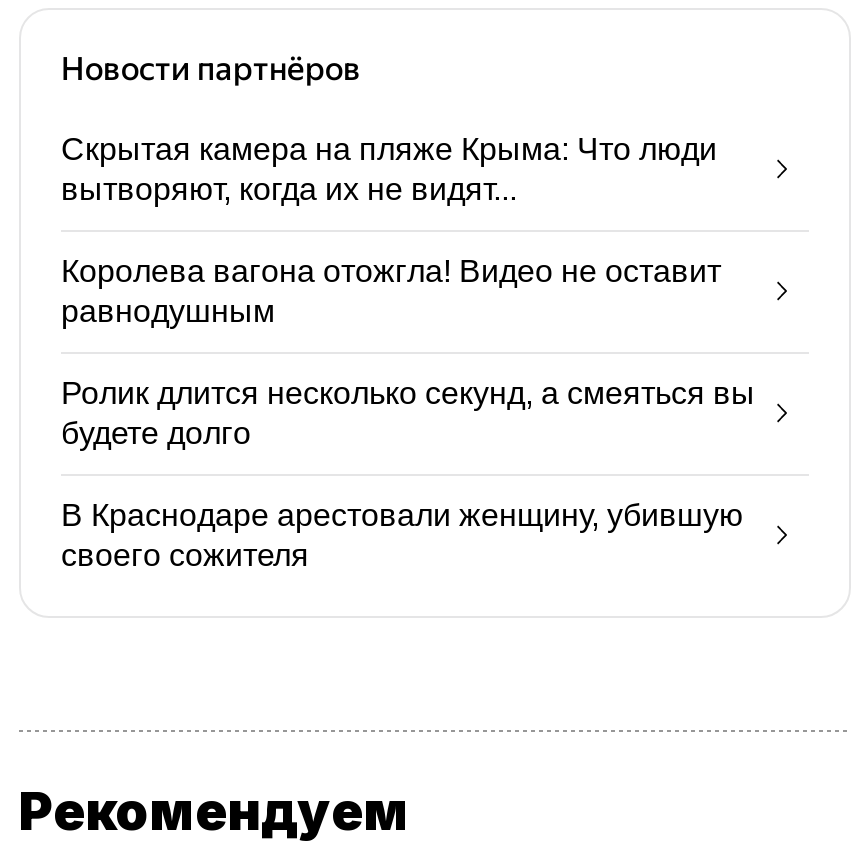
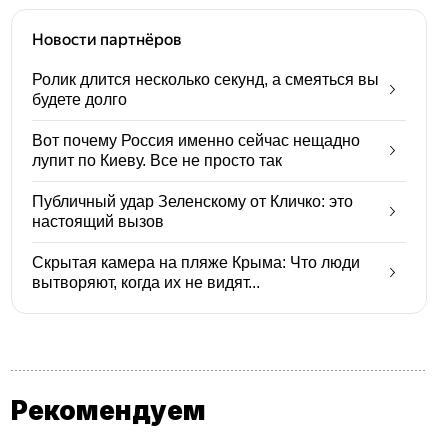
moved down: Скрытая камера на пляже Крыма: Что люди | вытворяют, когда их не видят...

- Королева вагона отожгла! Видео не оставит
- равнодушным

moved up: Ролик длится несколько секунд, а смеяться вы | будете долго

- В Краснодаре арестовали женщину, убившую
- своего сожителя
+ Вот почему Россия именно сейчас нещадно
+ лупит по Киеву. Все не просто так
+ Публичный удар Зеленскому от Кличко: это
+ настоящий вызов
